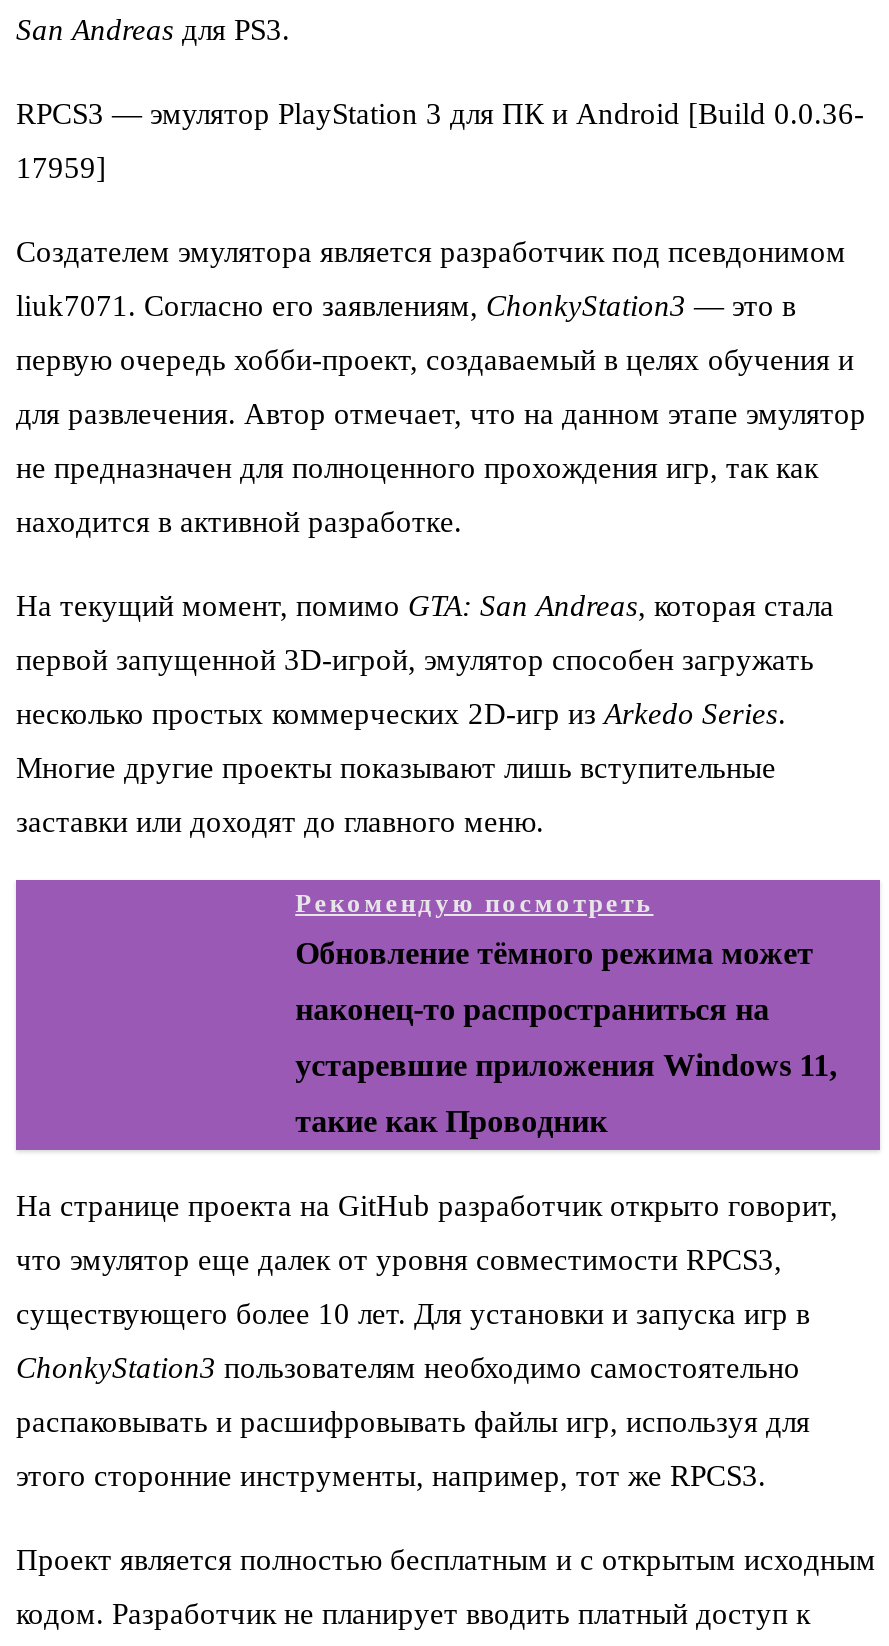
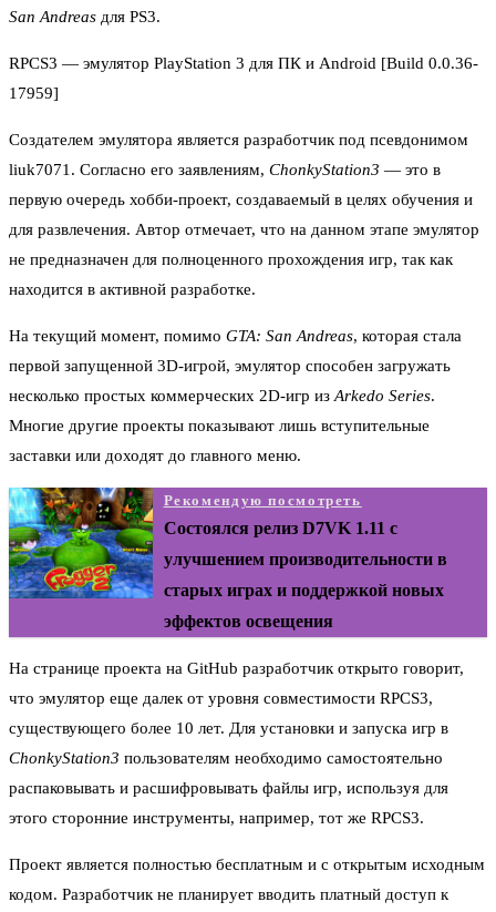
+ [image]

- Обновление тёмного режима может
+ Состоялся релиз D7VK 1.11 с

- наконец-то распространиться на
+ улучшением производительности в

- устаревшие приложения Windows 11,
+ старых играх и поддержкой новых

- такие как Проводник
+ эффектов освещения
